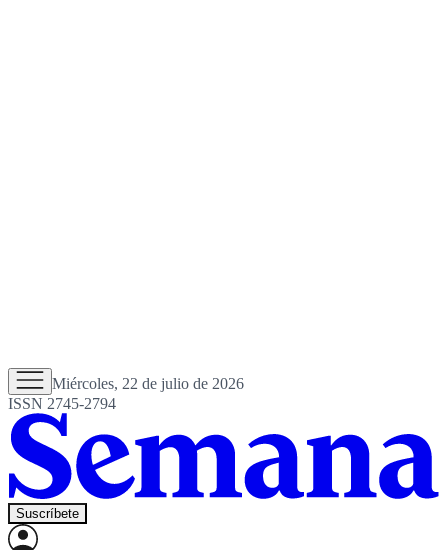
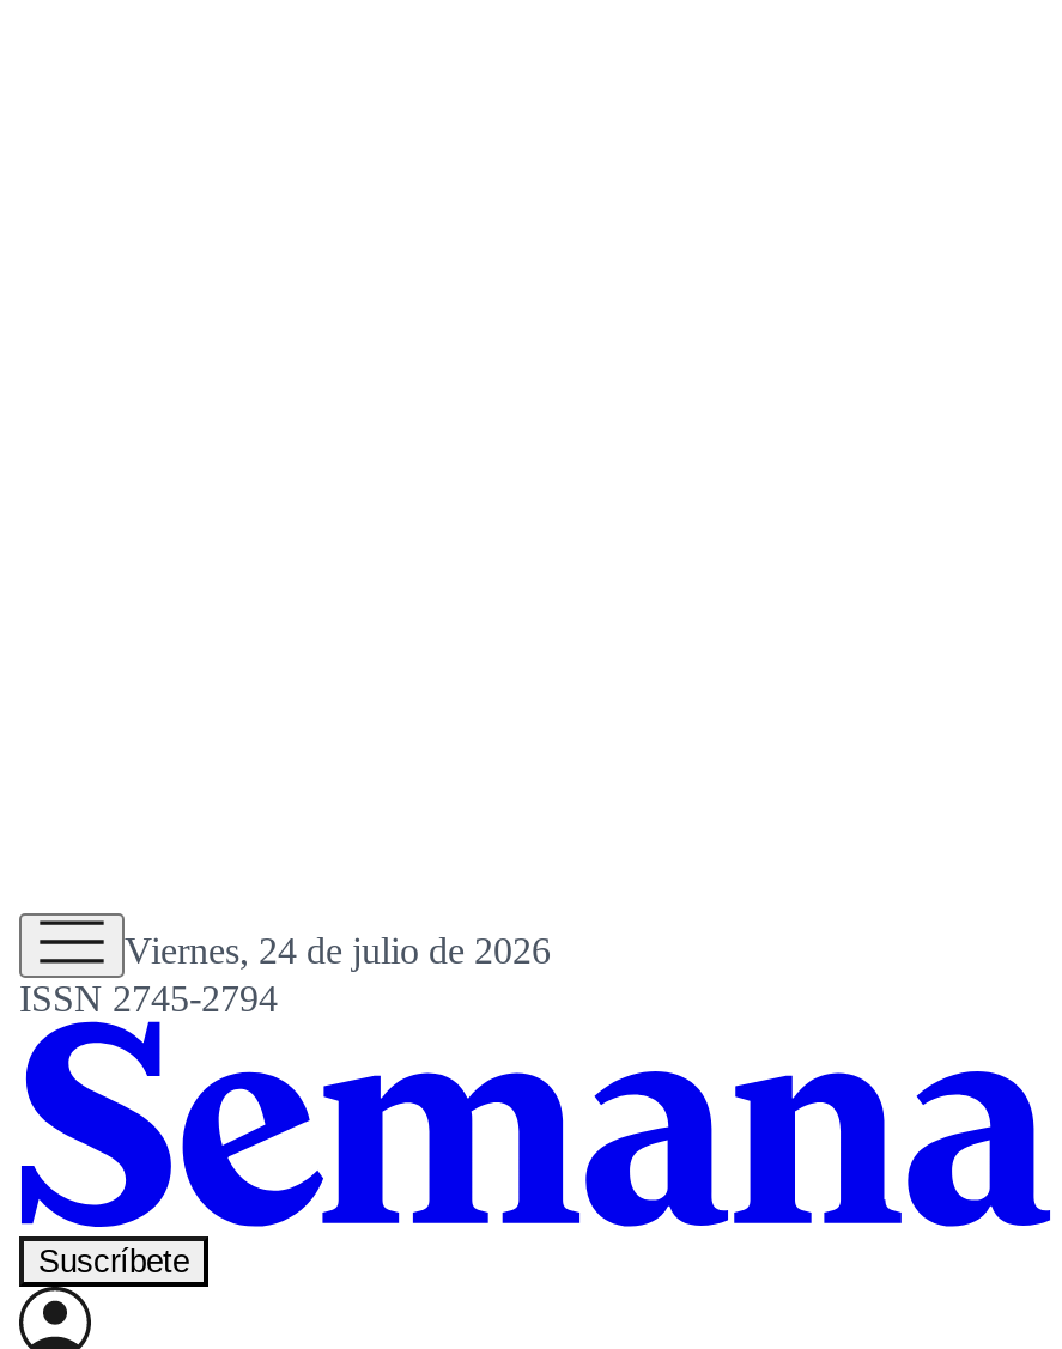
- Miércoles, 22 de julio de 2026
+ Viernes, 24 de julio de 2026
